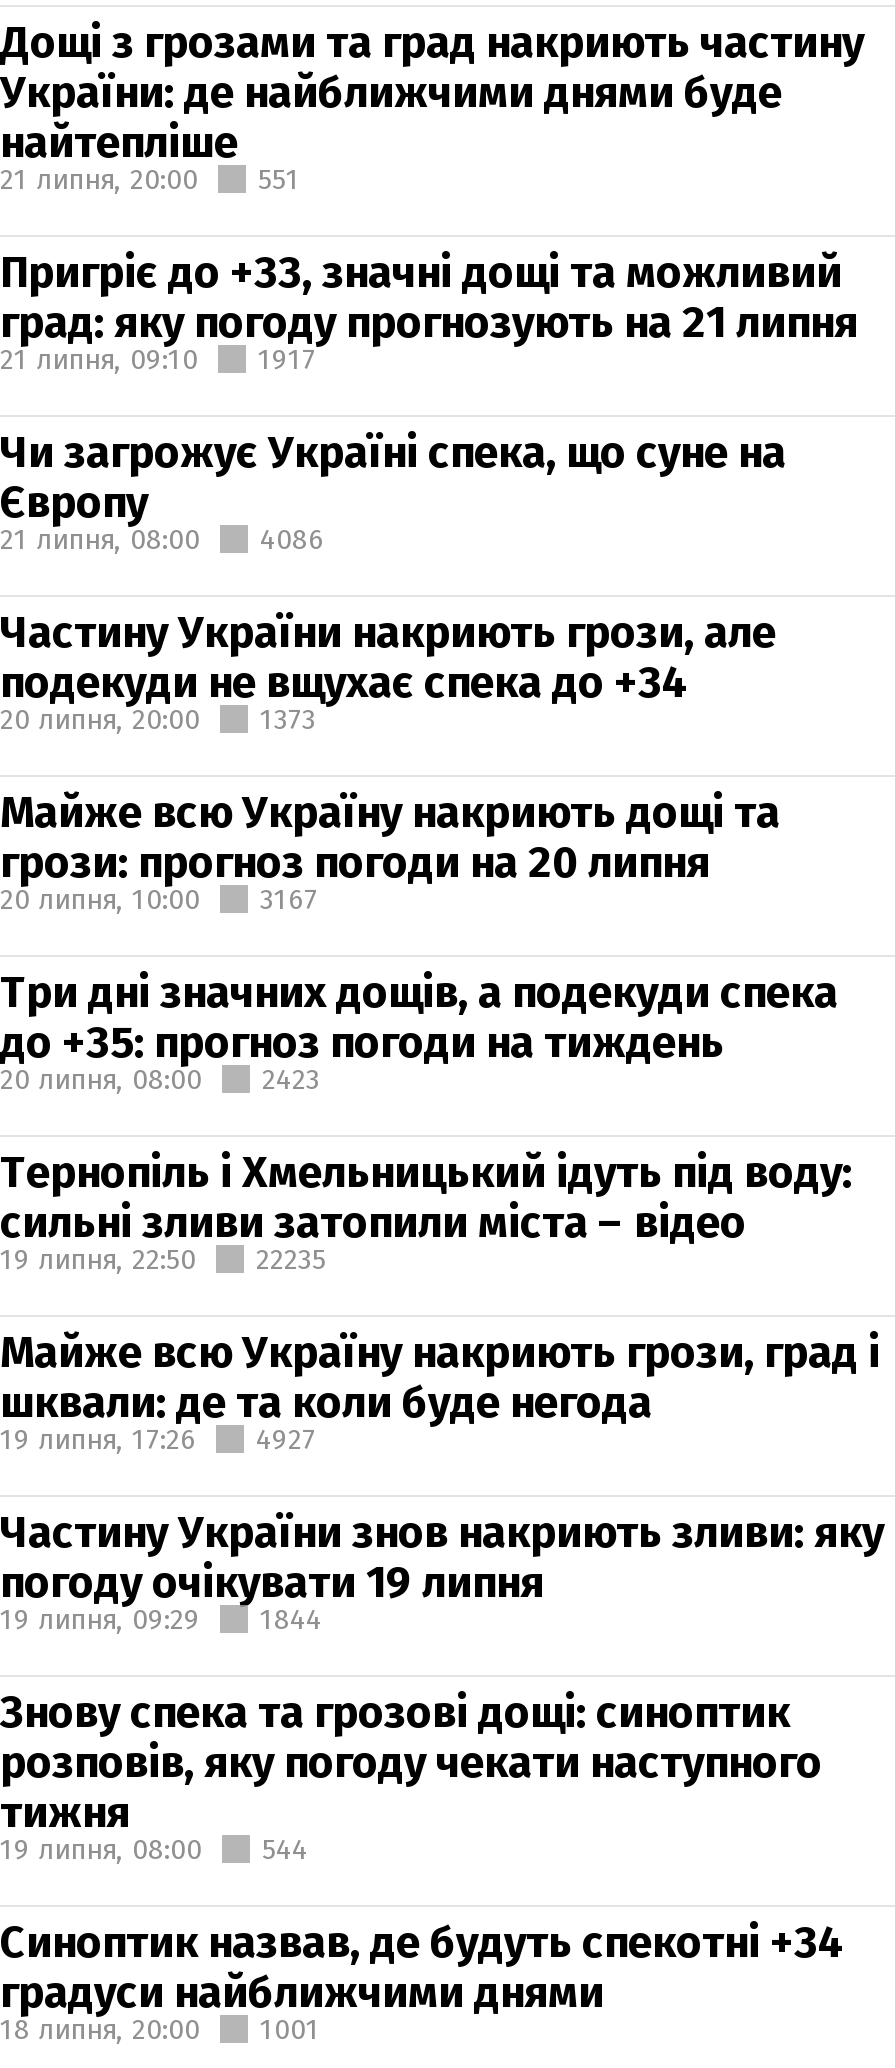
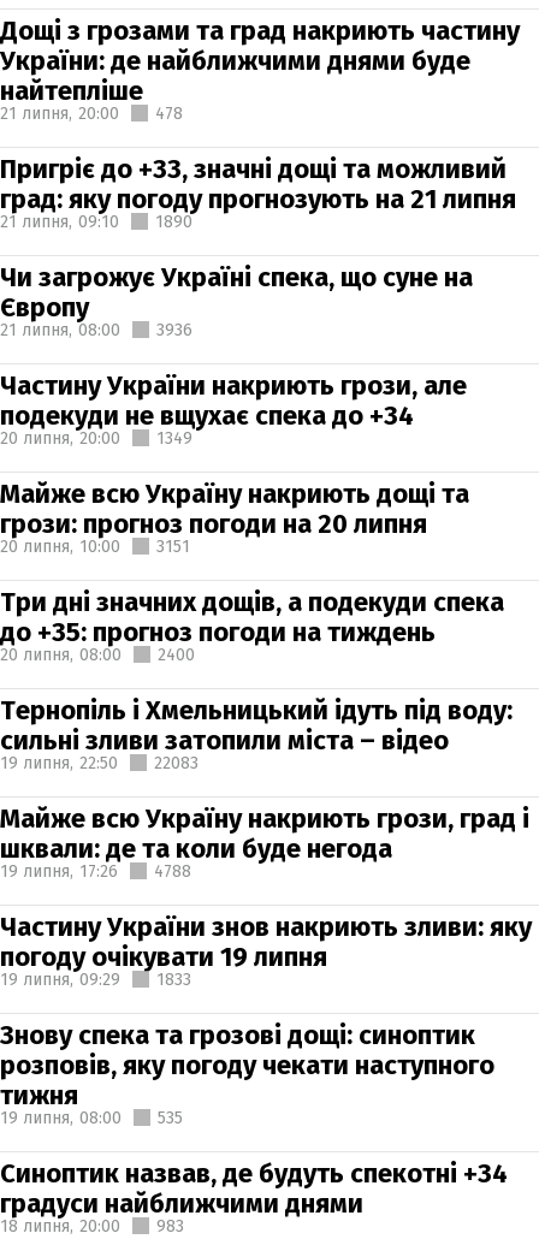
- 21 липня, 20:00 551
+ 21 липня, 20:00 478

- 1917
+ 1890

- 21 липня, 08:00 4086
+ 21 липня, 08:00 3936

- 20 липня, 20:00 1373
+ 20 липня, 20:00 1349

- 20 липня, 10:00 3167
+ 20 липня, 10:00 3151

- 20 липня, 08:00 2423
+ 20 липня, 08:00 2400

- 19 липня, 22:50 22235
+ 19 липня, 22:50 22083

- 19 липня, 17:26 4927
+ 19 липня, 17:26 4788

- 19 липня, 09:29 1844
+ 19 липня, 09:29 1833

- 19 липня, 08:00 544
+ 19 липня, 08:00 535

- 18 липня, 20:00 1001
+ 18 липня, 20:00 983
